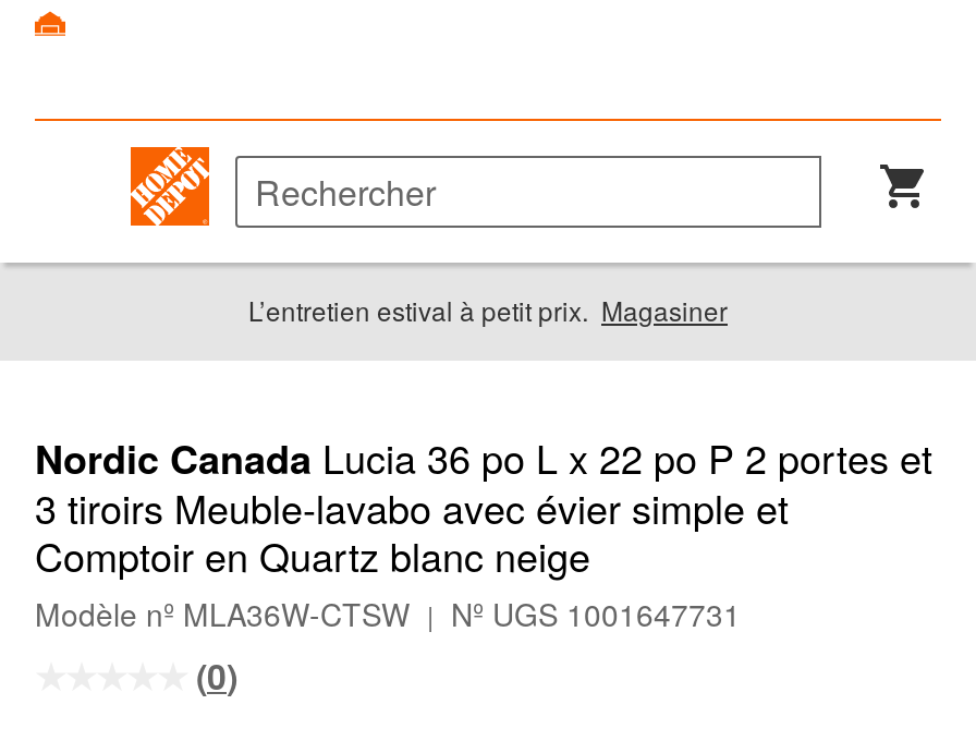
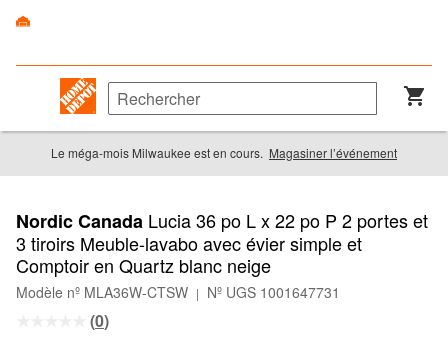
- L’entretien estival à petit prix. Magasiner
+ Le méga-mois Milwaukee est en cours. Magasiner l’événement
